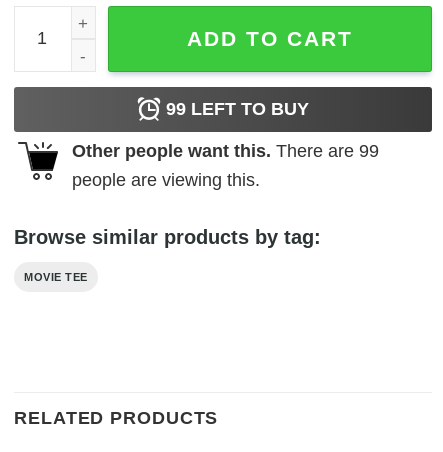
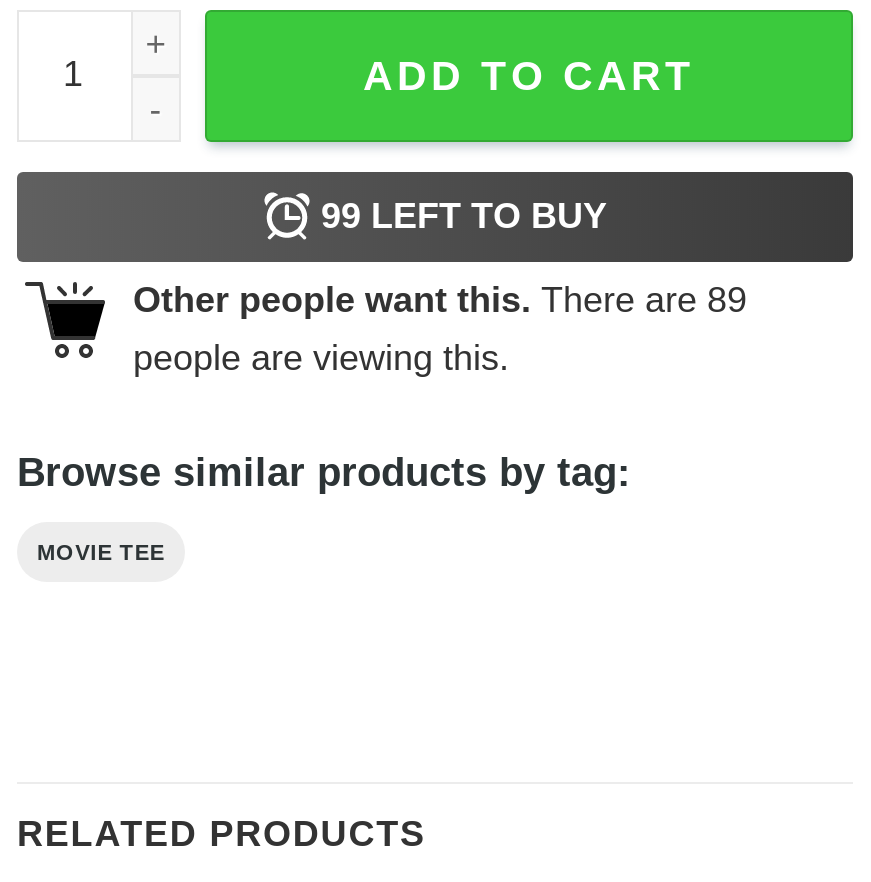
- Other people want this. There are 99
+ Other people want this. There are 89
